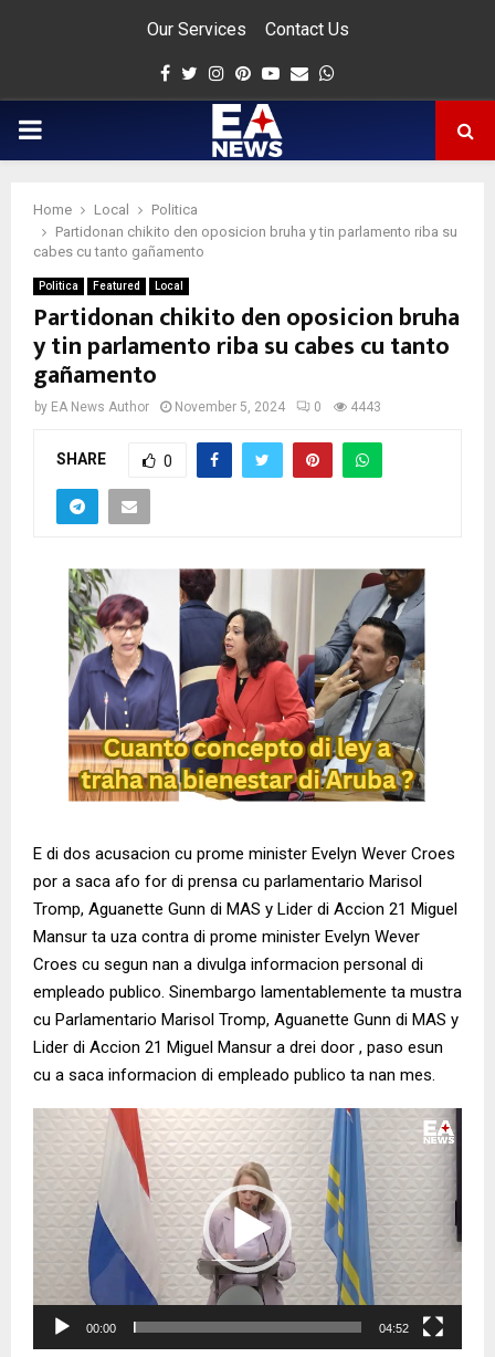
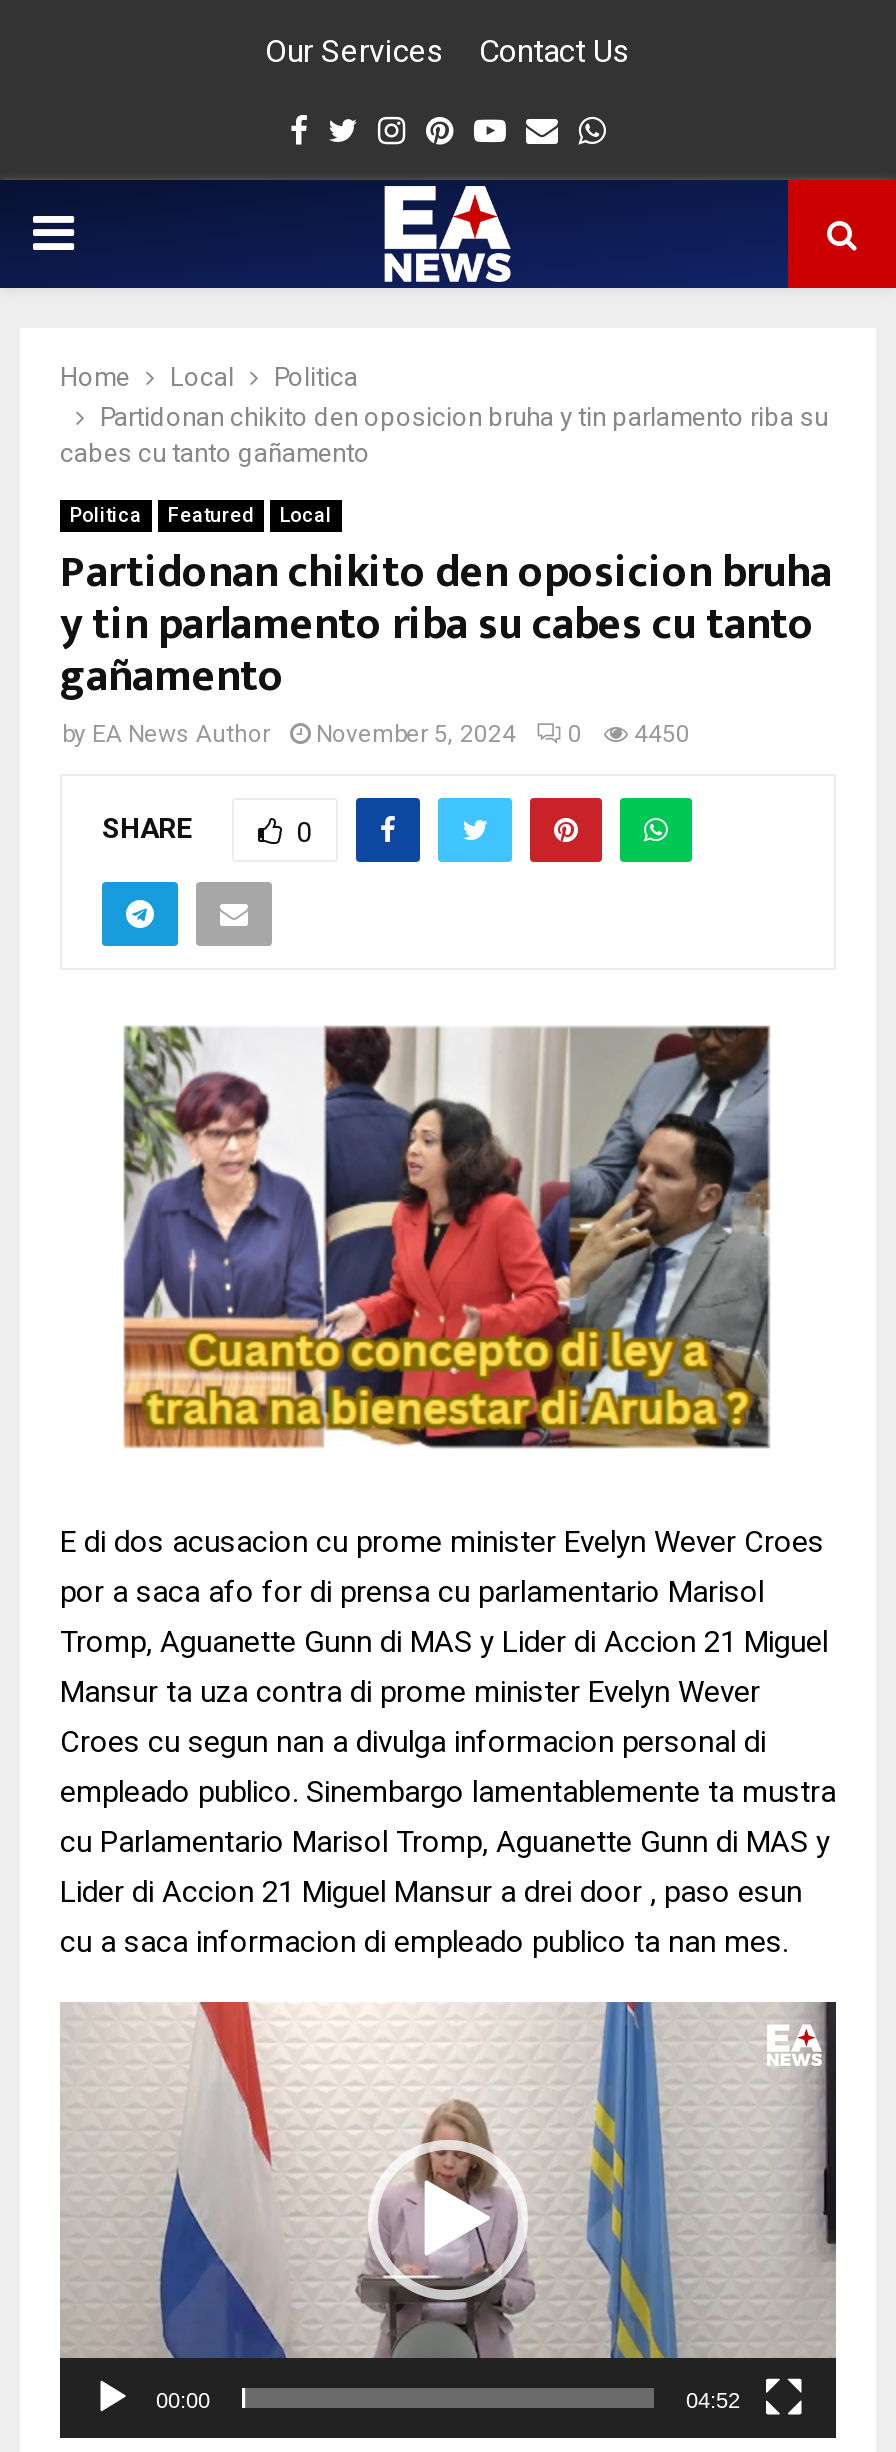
- by EA News Author November 5, 2024 0 4443
+ by EA News Author November 5, 2024 0 4450
